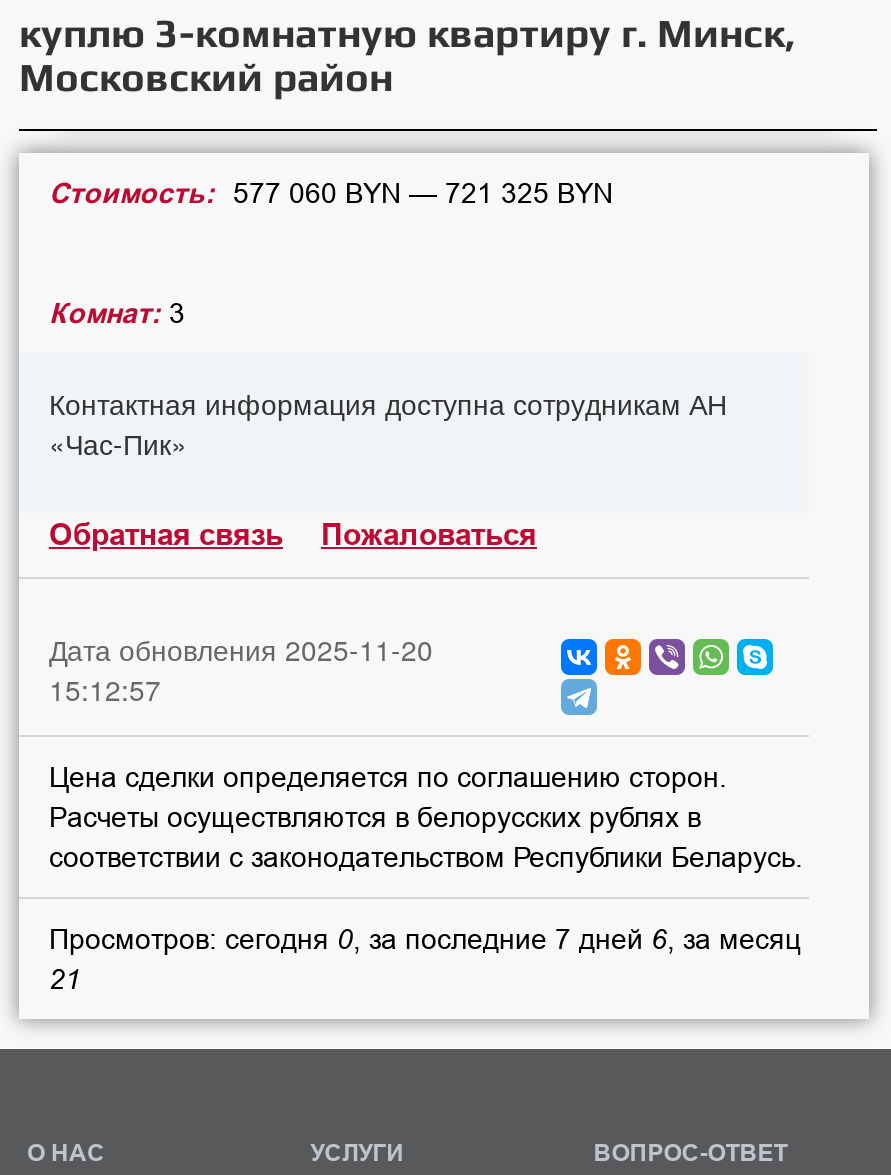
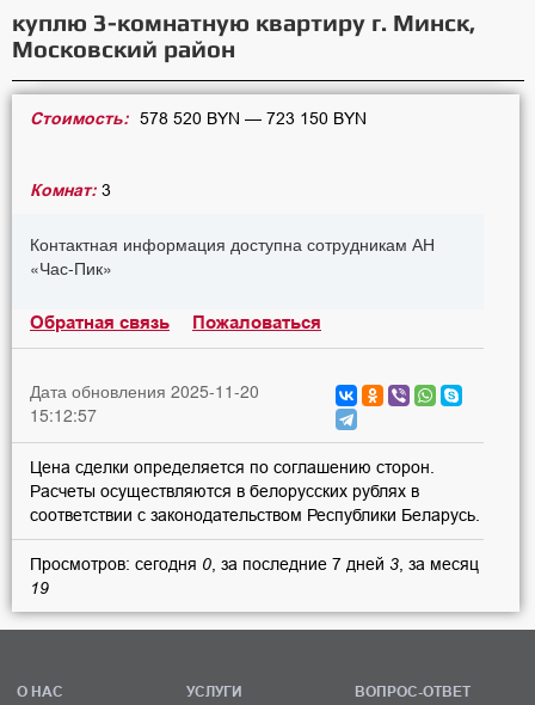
- Стоимость: 577 060 BYN — 721 325 BYN
+ Стоимость: 578 520 BYN — 723 150 BYN

- Просмотров: сегодня 0, за последние 7 дней 6, за месяц
+ Просмотров: сегодня 0, за последние 7 дней 3, за месяц

- 21
+ 19
